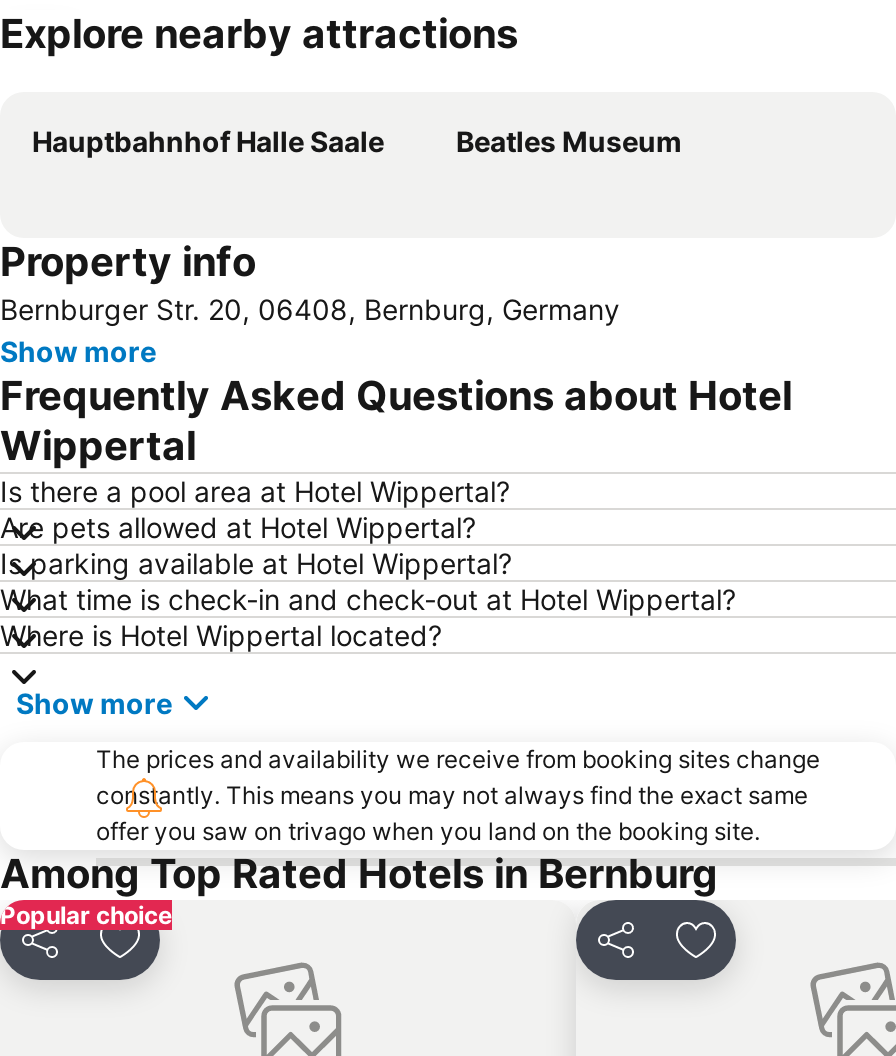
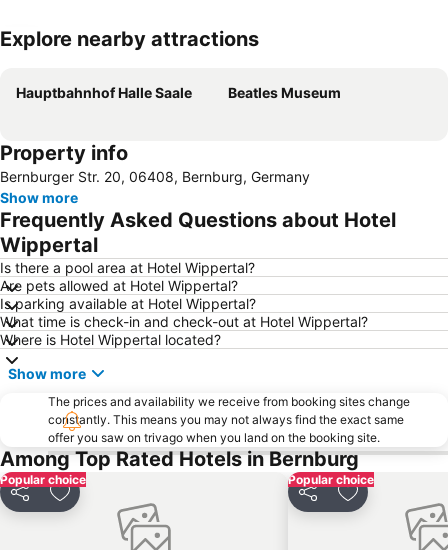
+ Popular choice
